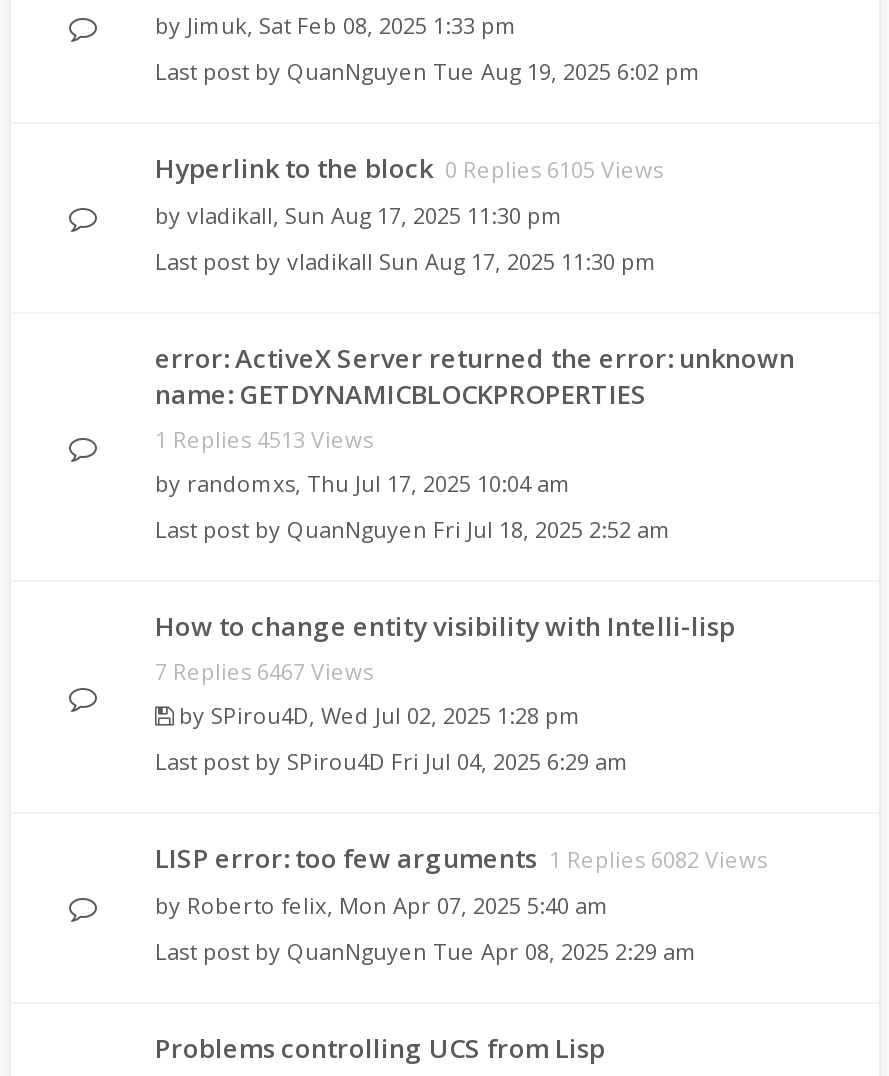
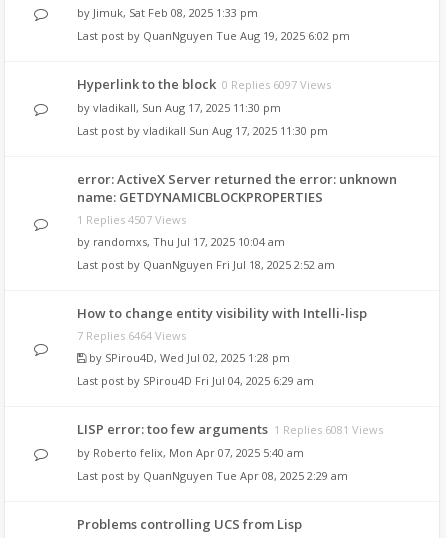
- Hyperlink to the block 0 Replies 6105 Views
+ Hyperlink to the block 0 Replies 6097 Views

- 1 Replies 4513 Views
+ 1 Replies 4507 Views

- 7 Replies 6467 Views
+ 7 Replies 6464 Views

- LISP error: too few arguments 1 Replies 6082 Views
+ LISP error: too few arguments 1 Replies 6081 Views
